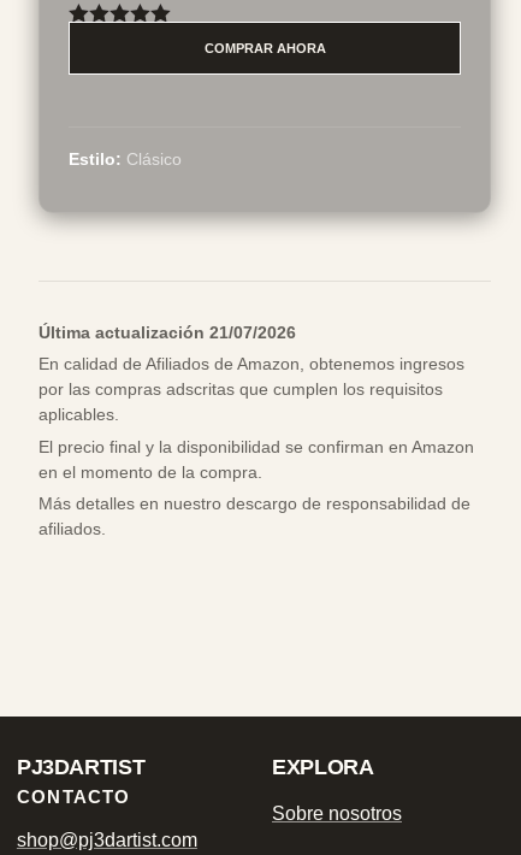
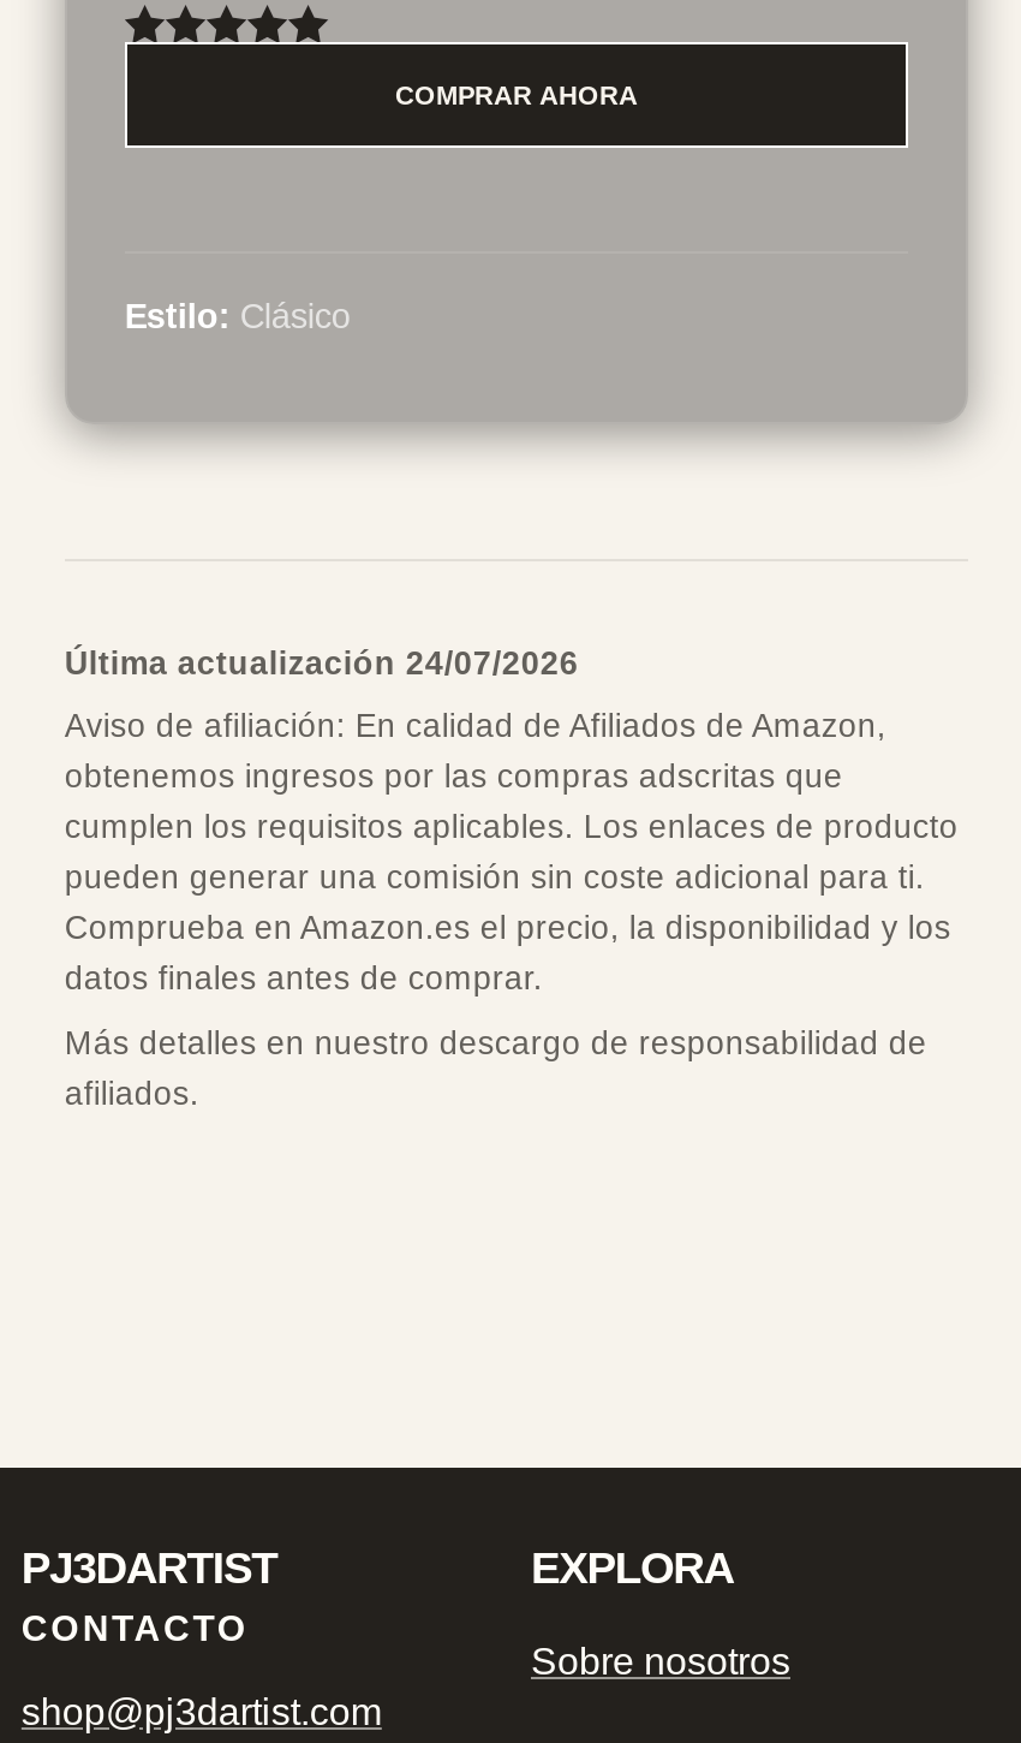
- Última actualización 21/07/2026
- En calidad de Afiliados de Amazon, obtenemos ingresos
- por las compras adscritas que cumplen los requisitos
- aplicables.
- El precio final y la disponibilidad se confirman en Amazon
- en el momento de la compra.
+ Última actualización 24/07/2026
+ Aviso de afiliación: En calidad de Afiliados de Amazon,
+ obtenemos ingresos por las compras adscritas que
+ cumplen los requisitos aplicables. Los enlaces de producto
+ pueden generar una comisión sin coste adicional para ti.
+ Comprueba en Amazon.es el precio, la disponibilidad y los
+ datos finales antes de comprar.
